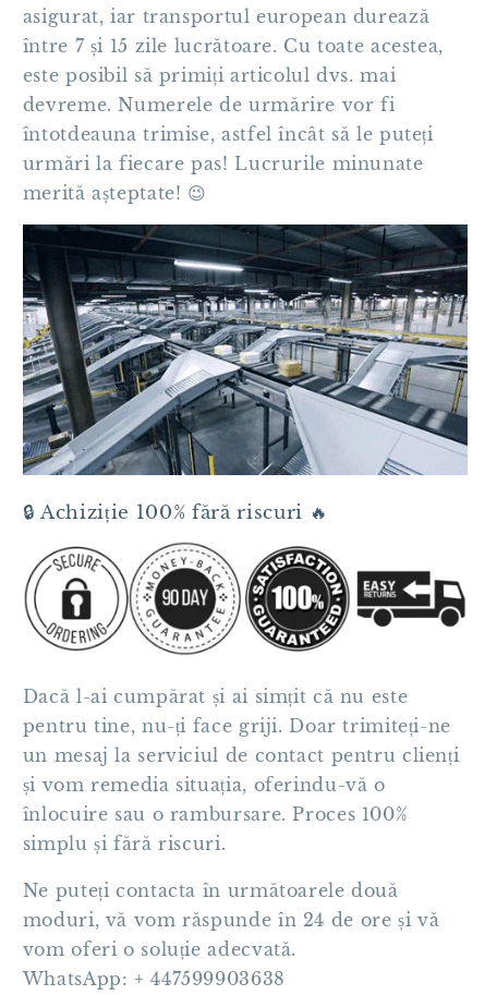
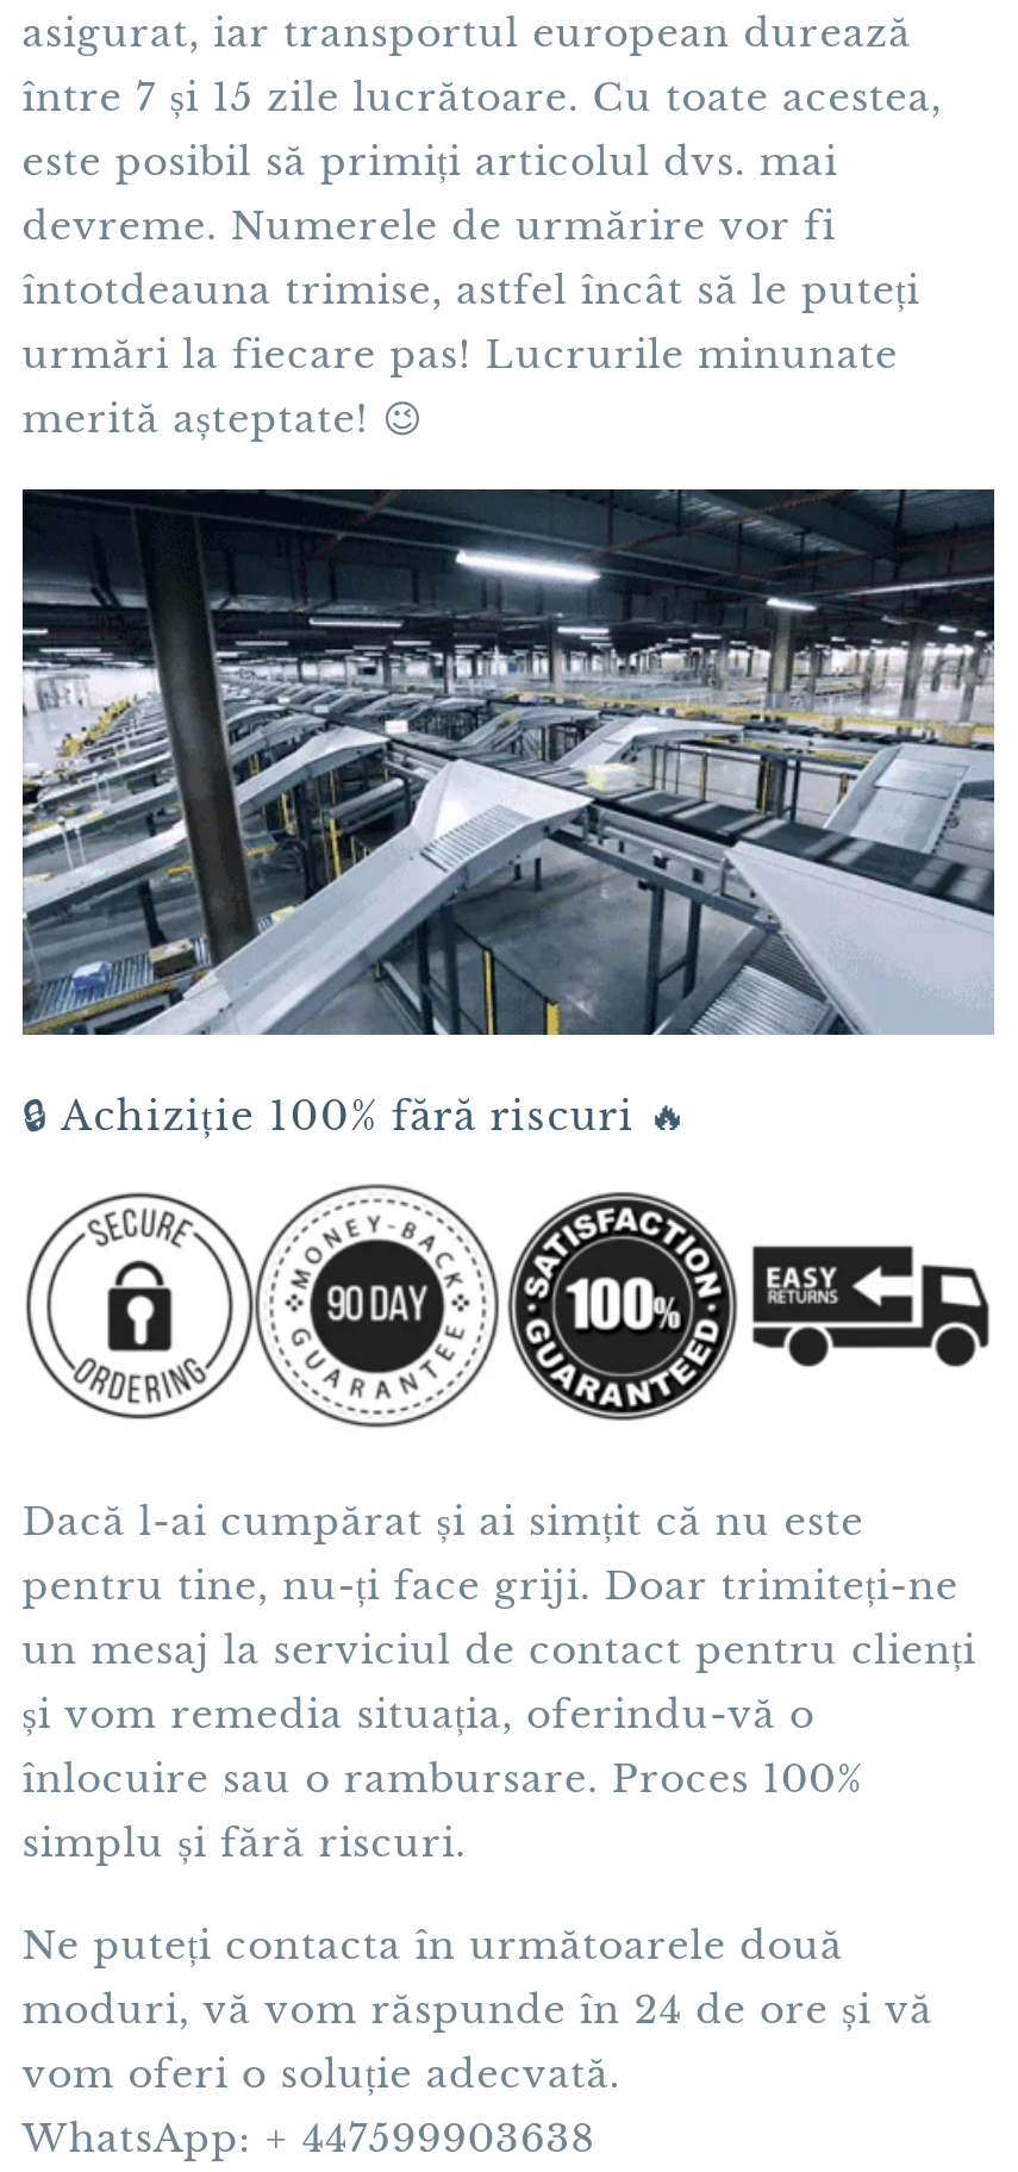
- [image]
+ [image]
